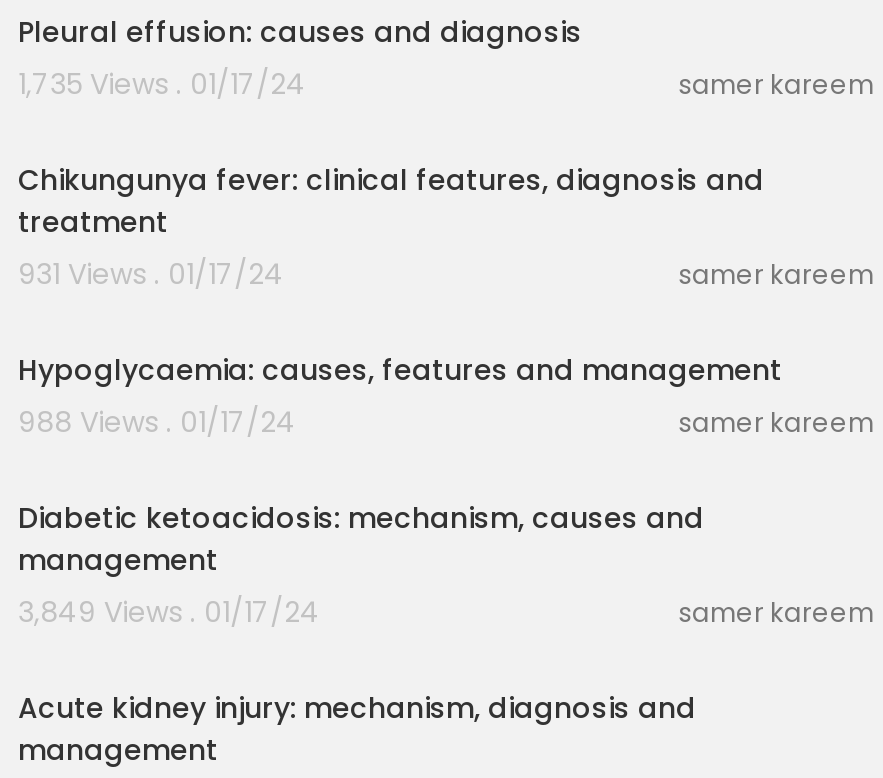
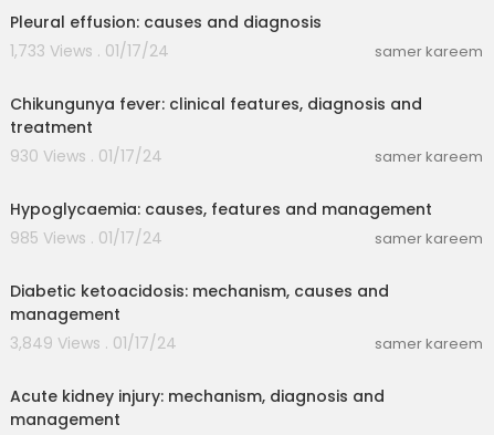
- 1,735 Views . 01/17/24
+ 1,733 Views . 01/17/24

- 931 Views . 01/17/24
+ 930 Views . 01/17/24

- 988 Views . 01/17/24
+ 985 Views . 01/17/24
